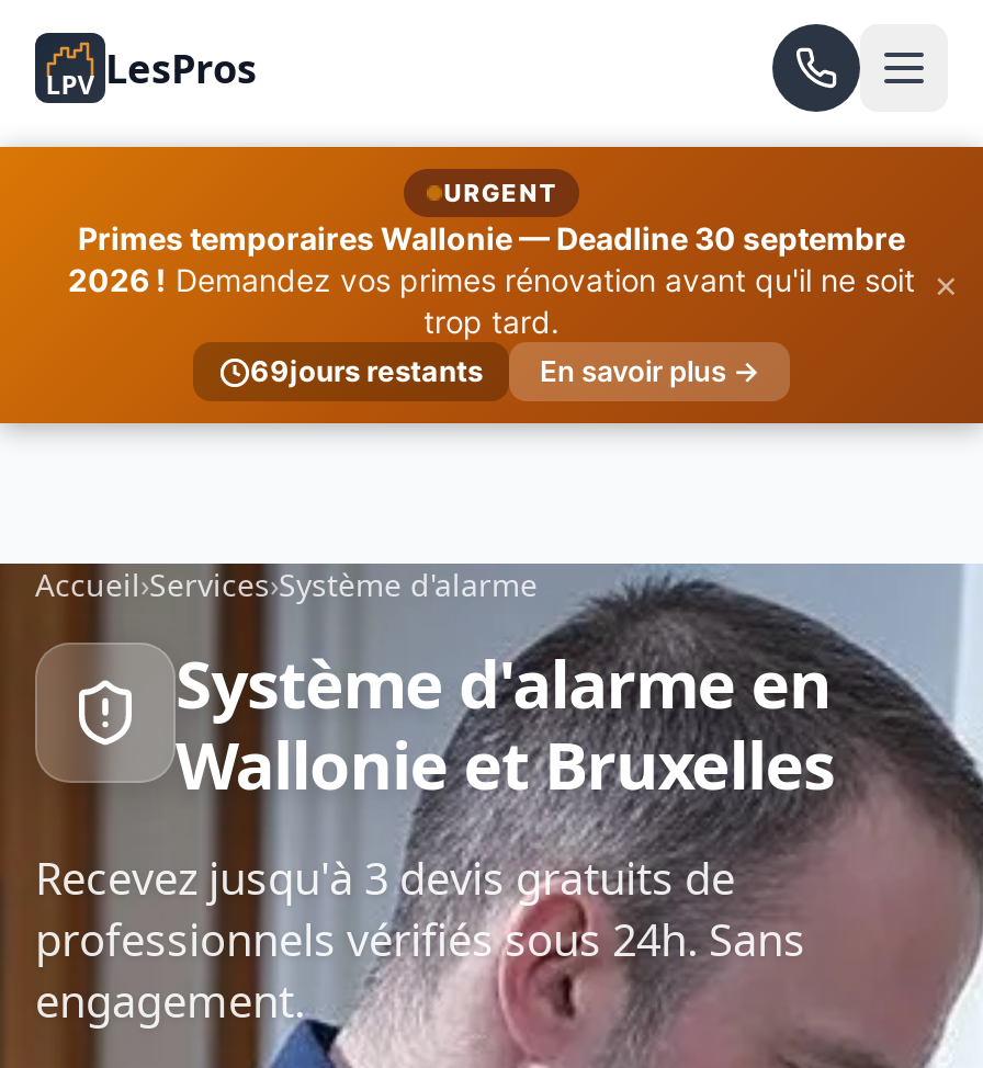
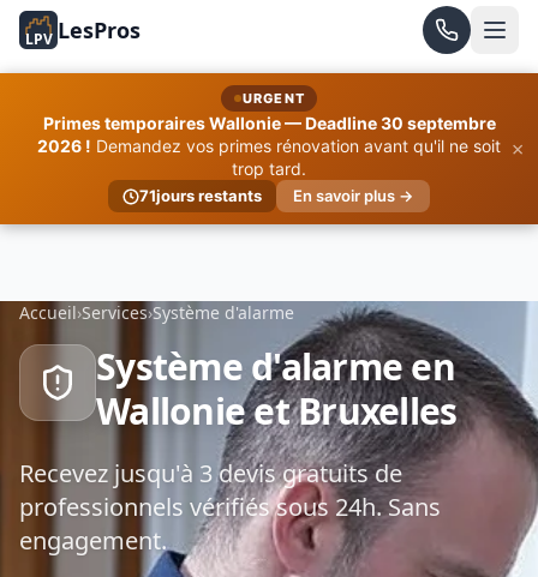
- 69jours restants
+ 71jours restants
